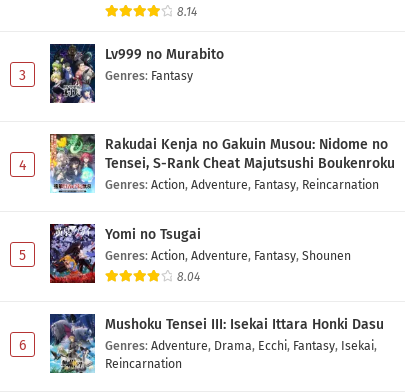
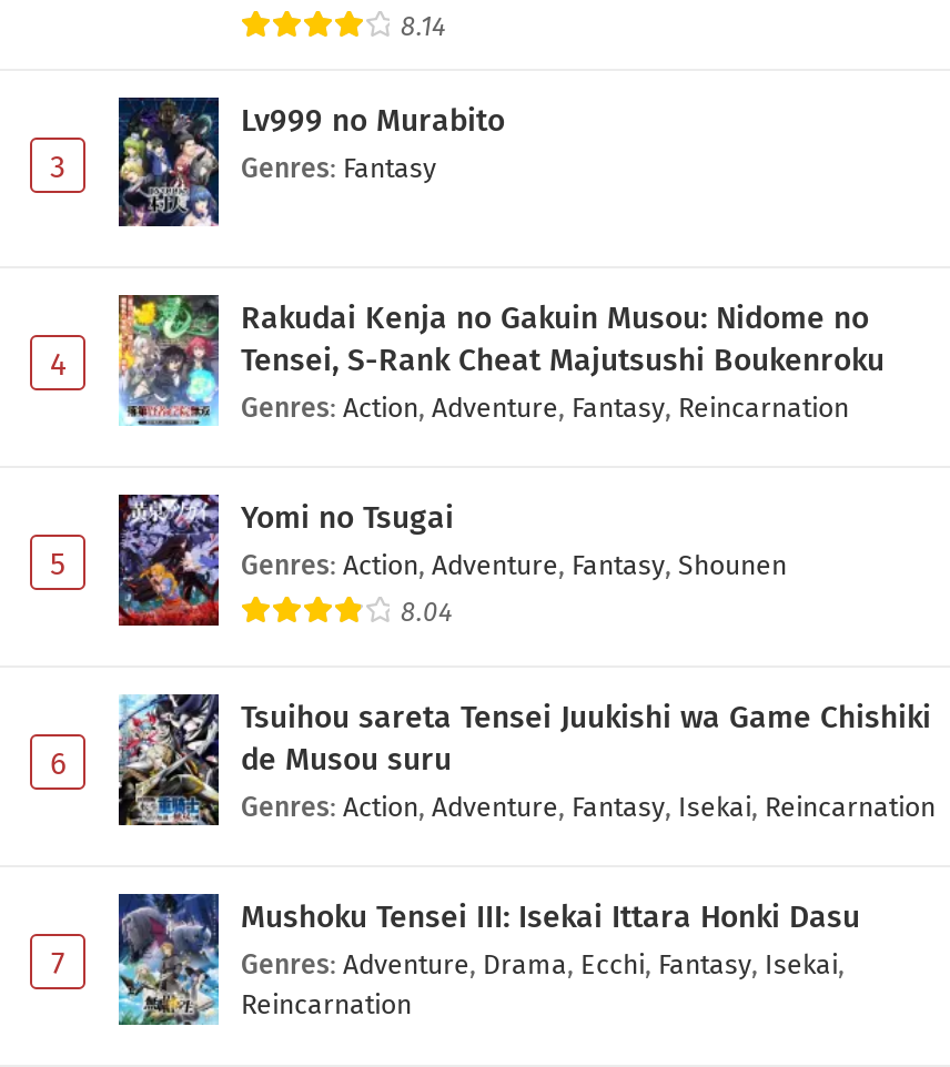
+ [image]
+ Tsuihou sareta Tensei Juukishi wa Game Chishiki
+ de Musou suru
+ Genres: Action, Adventure, Fantasy, Isekai, Reincarnation

+ 7
